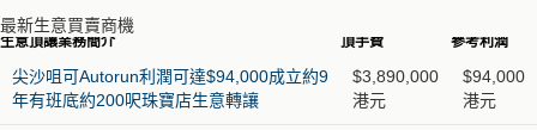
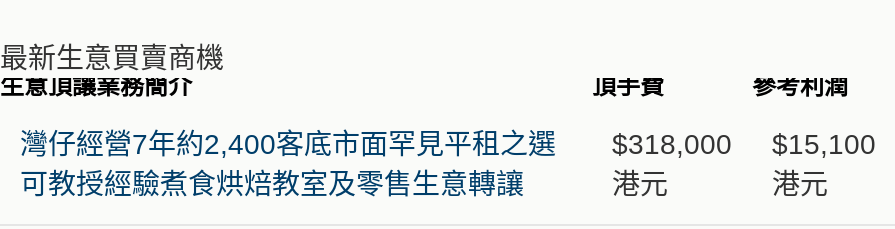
- 尖沙咀可Autorun利潤可達$94,000成立約9
- 年有班底約200呎珠寶店生意轉讓
+ 灣仔經營7年約2,400客底市面罕見平租之選
+ 可教授經驗煮食烘焙教室及零售生意轉讓

- $3,890,000
+ $318,000

- $94,000
+ $15,100
